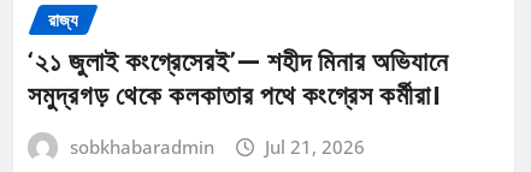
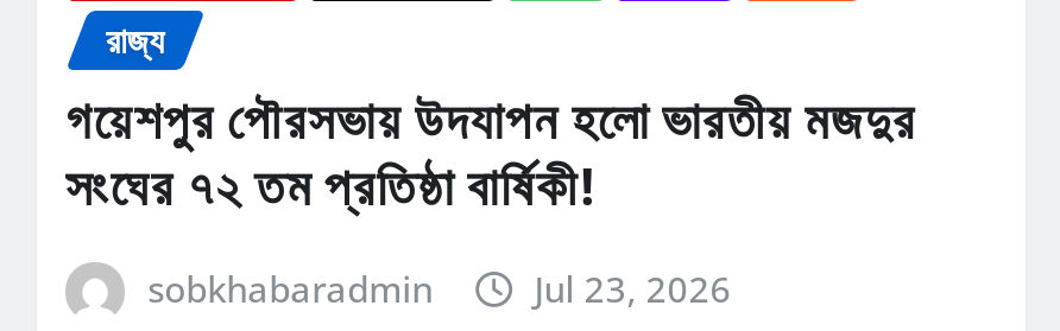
- ‘২১ জুলাই কংগ্রেসেরই’— শহীদ মিনার অভিযানে
- সমুদ্রগড় থেকে কলকাতার পথে কংগ্রেস কর্মীরা।
+ গয়েশপুর পৌরসভায় উদযাপন হলো ভারতীয় মজদুর
+ সংঘের ৭২ তম প্রতিষ্ঠা বার্ষিকী!

- Jul 21, 2026
+ Jul 23, 2026
